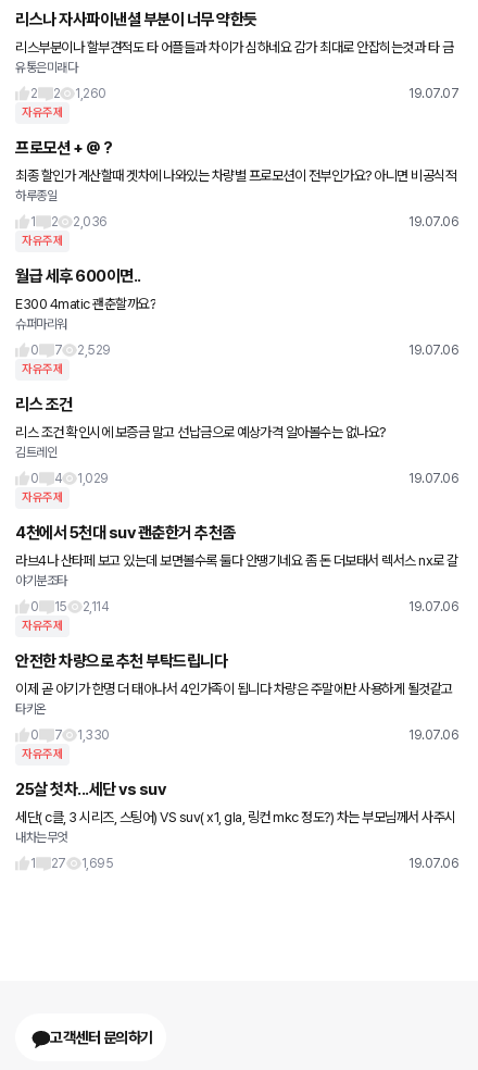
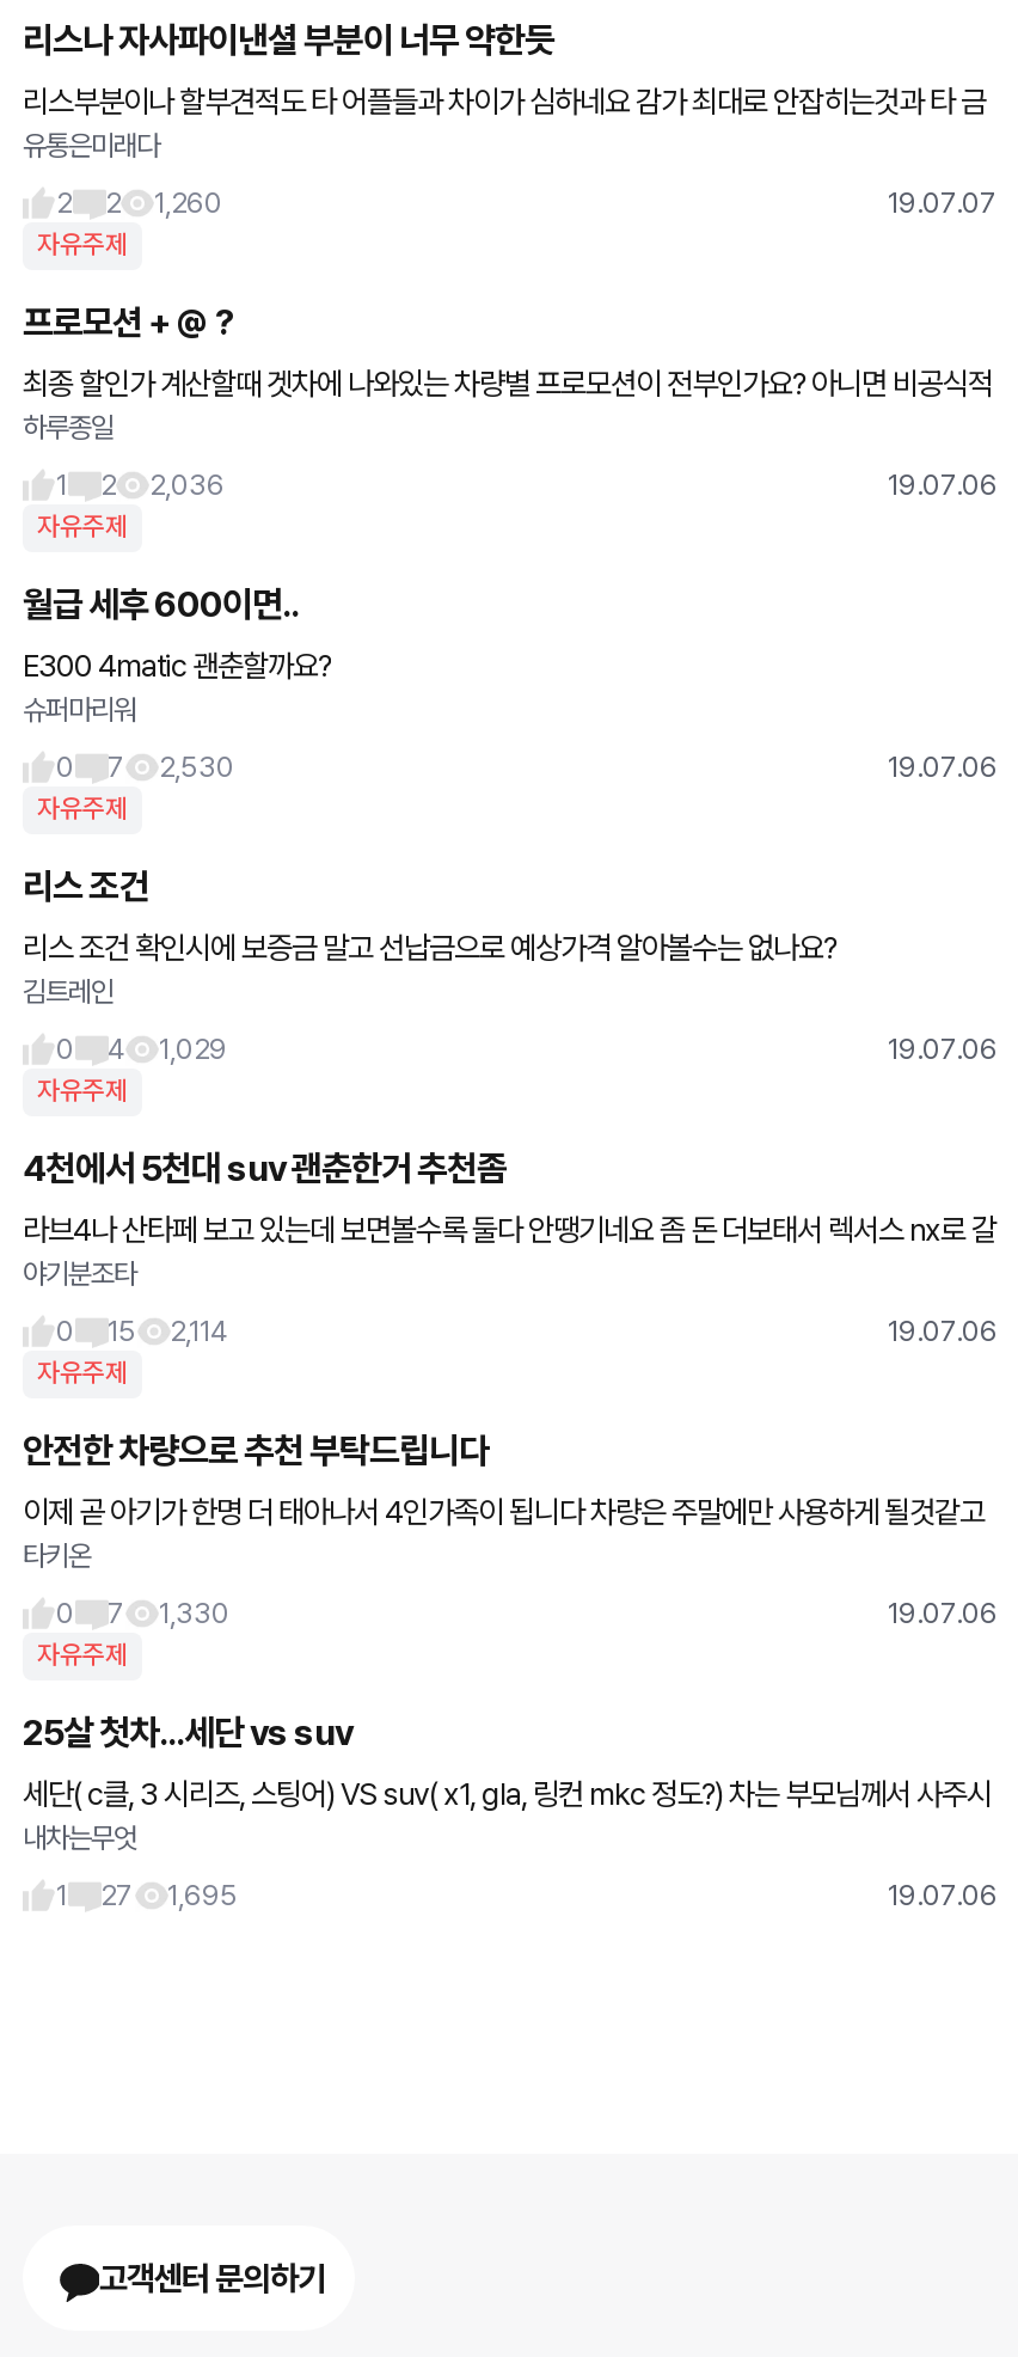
- 0 7 2,529
+ 0 7 2,530
